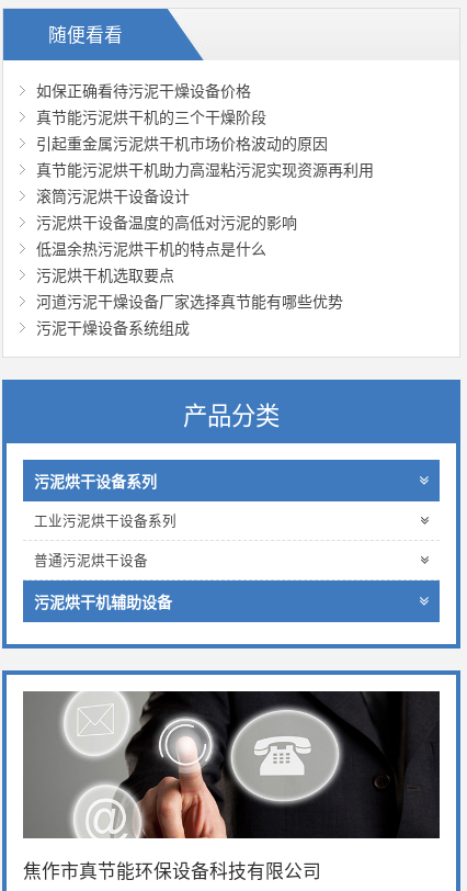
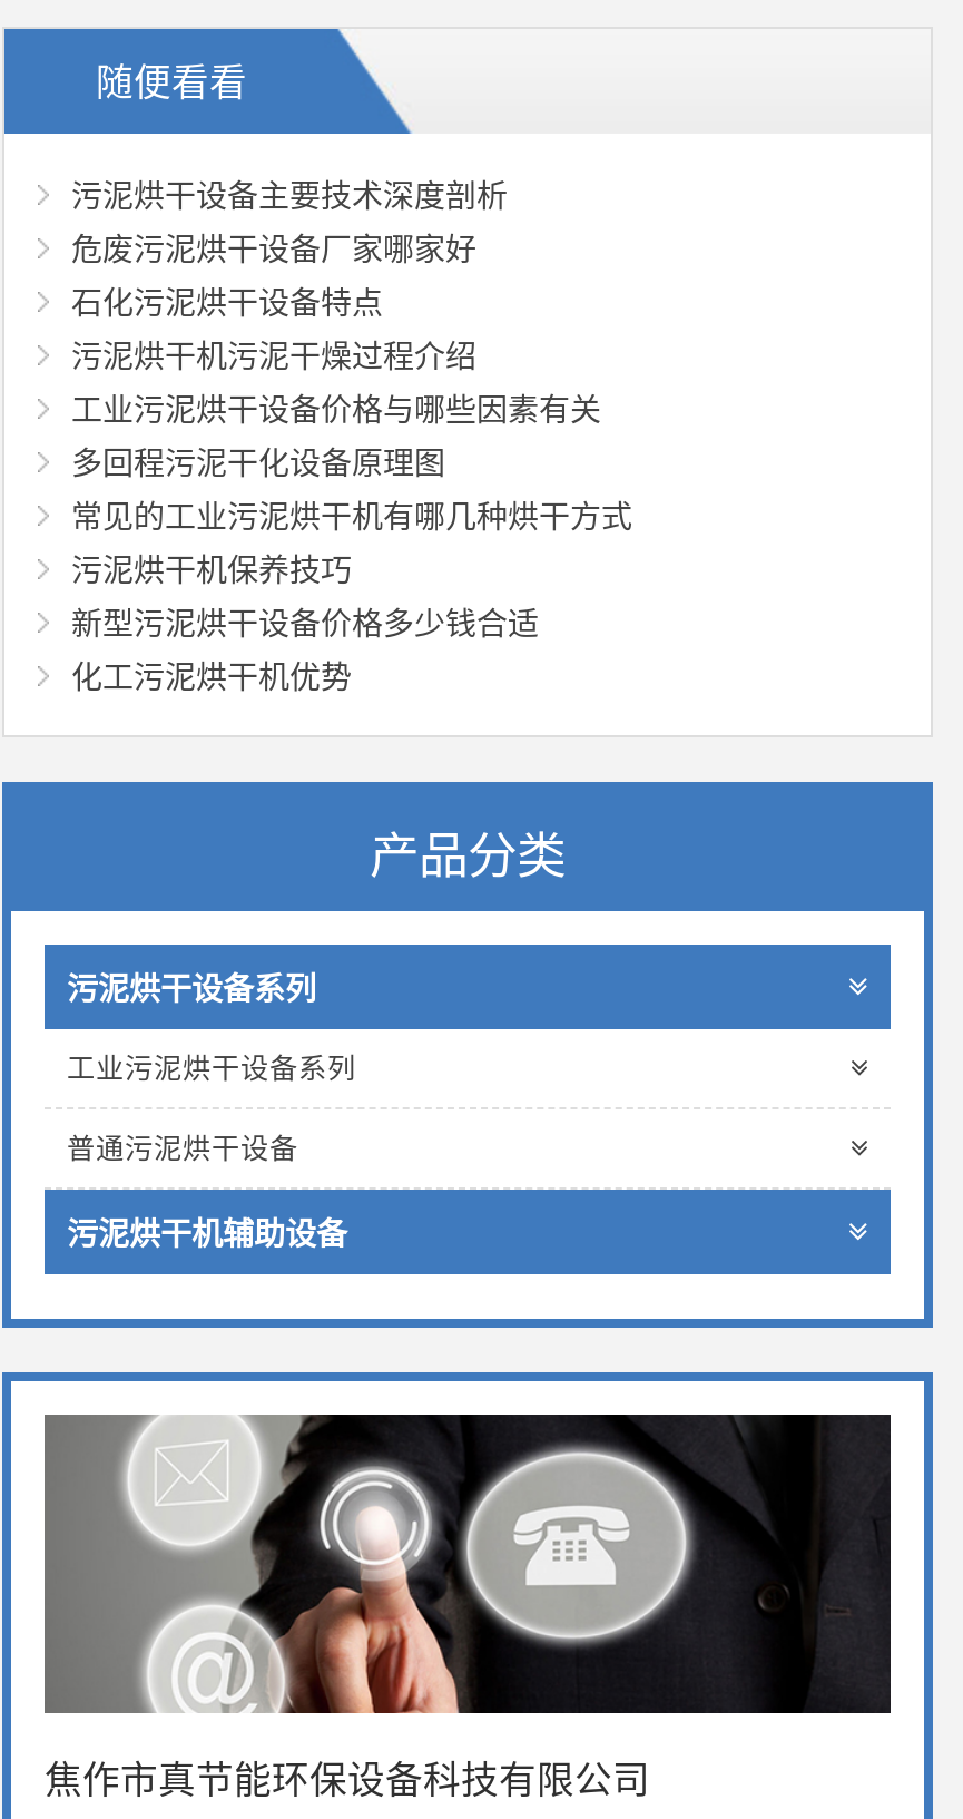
- 如保正确看待污泥干燥设备价格
- 真节能污泥烘干机的三个干燥阶段
- 引起重金属污泥烘干机市场价格波动的原因
- 真节能污泥烘干机助力高湿粘污泥实现资源再利用
- 滚筒污泥烘干设备设计
- 污泥烘干设备温度的高低对污泥的影响
- 低温余热污泥烘干机的特点是什么
- 污泥烘干机选取要点
- 河道污泥干燥设备厂家选择真节能有哪些优势
- 污泥干燥设备系统组成
+ 污泥烘干设备主要技术深度剖析
+ 危废污泥烘干设备厂家哪家好
+ 石化污泥烘干设备特点
+ 污泥烘干机污泥干燥过程介绍
+ 工业污泥烘干设备价格与哪些因素有关
+ 多回程污泥干化设备原理图
+ 常见的工业污泥烘干机有哪几种烘干方式
+ 污泥烘干机保养技巧
+ 新型污泥烘干设备价格多少钱合适
+ 化工污泥烘干机优势
